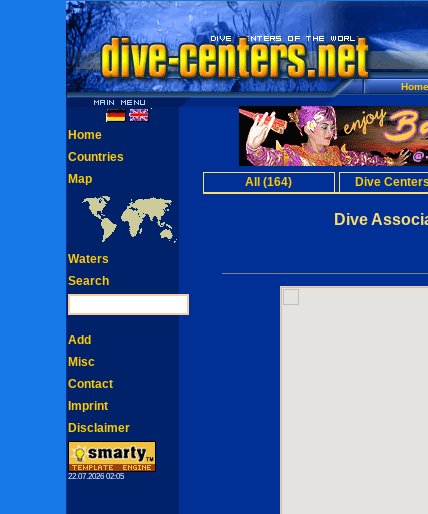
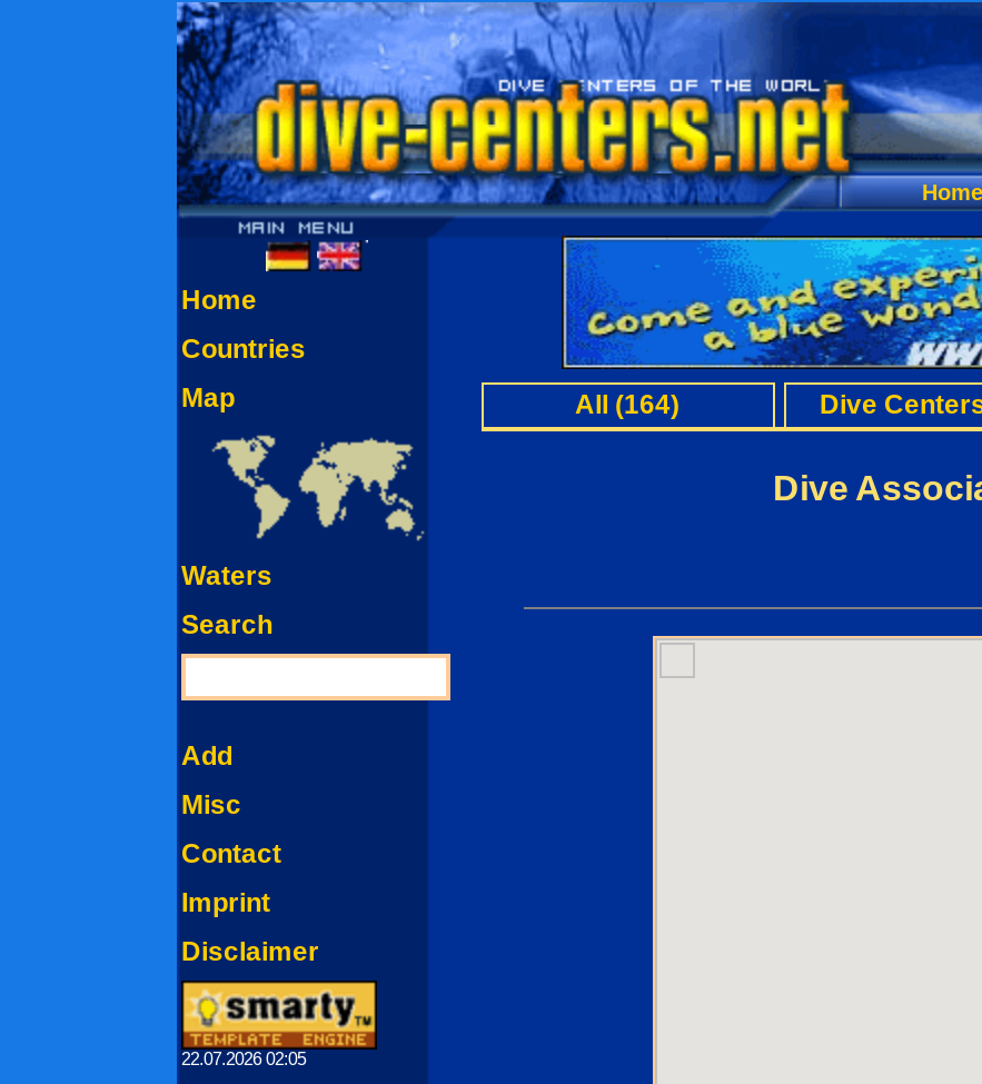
- [image]
+ [image]
